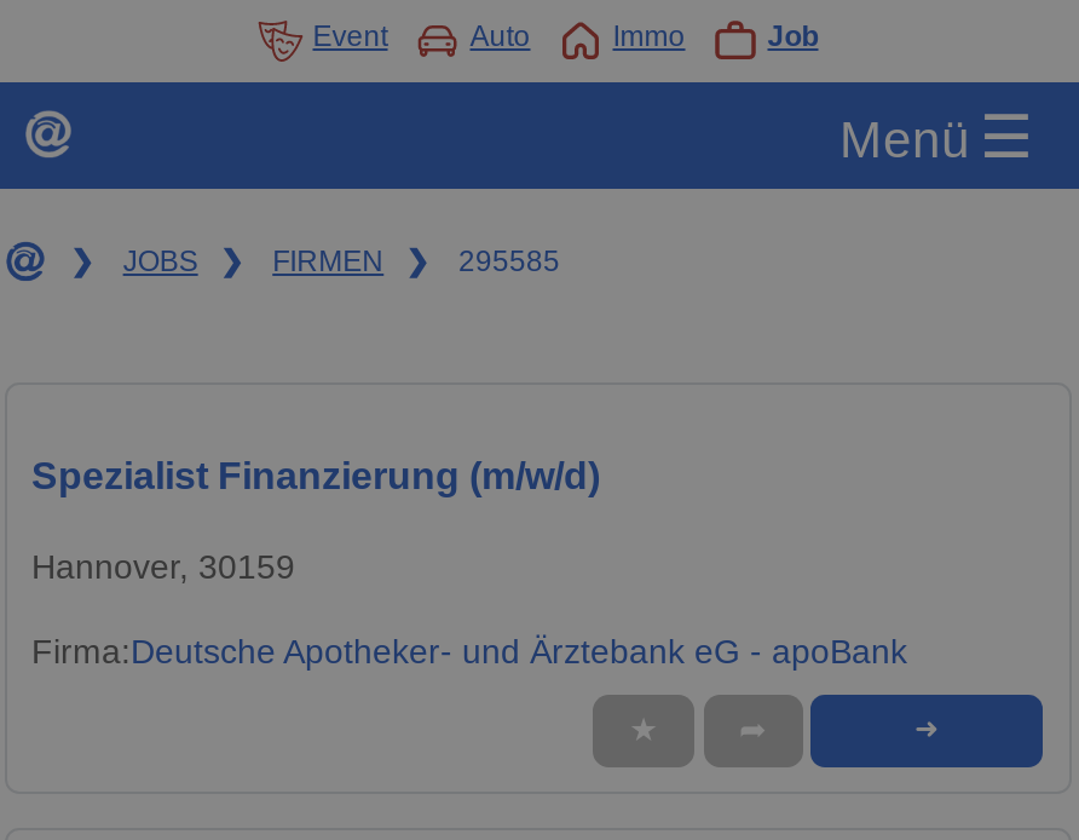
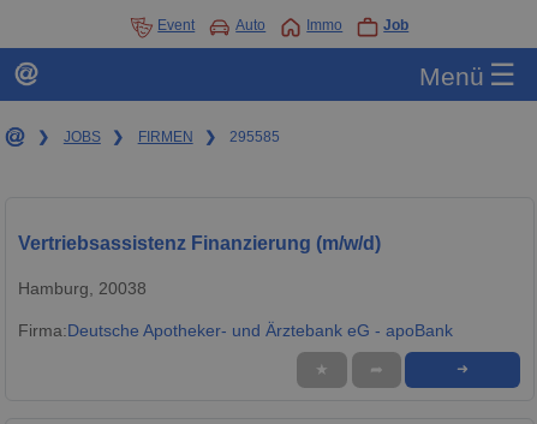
- Spezialist Finanzierung (m/w/d)
+ Vertriebsassistenz Finanzierung (m/w/d)

- Hannover, 30159
+ Hamburg, 20038
